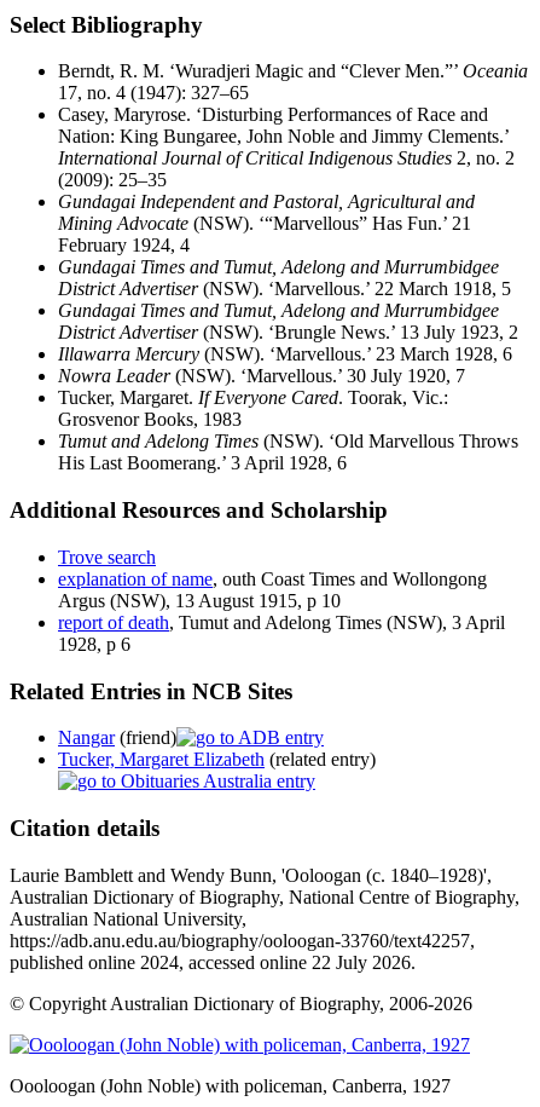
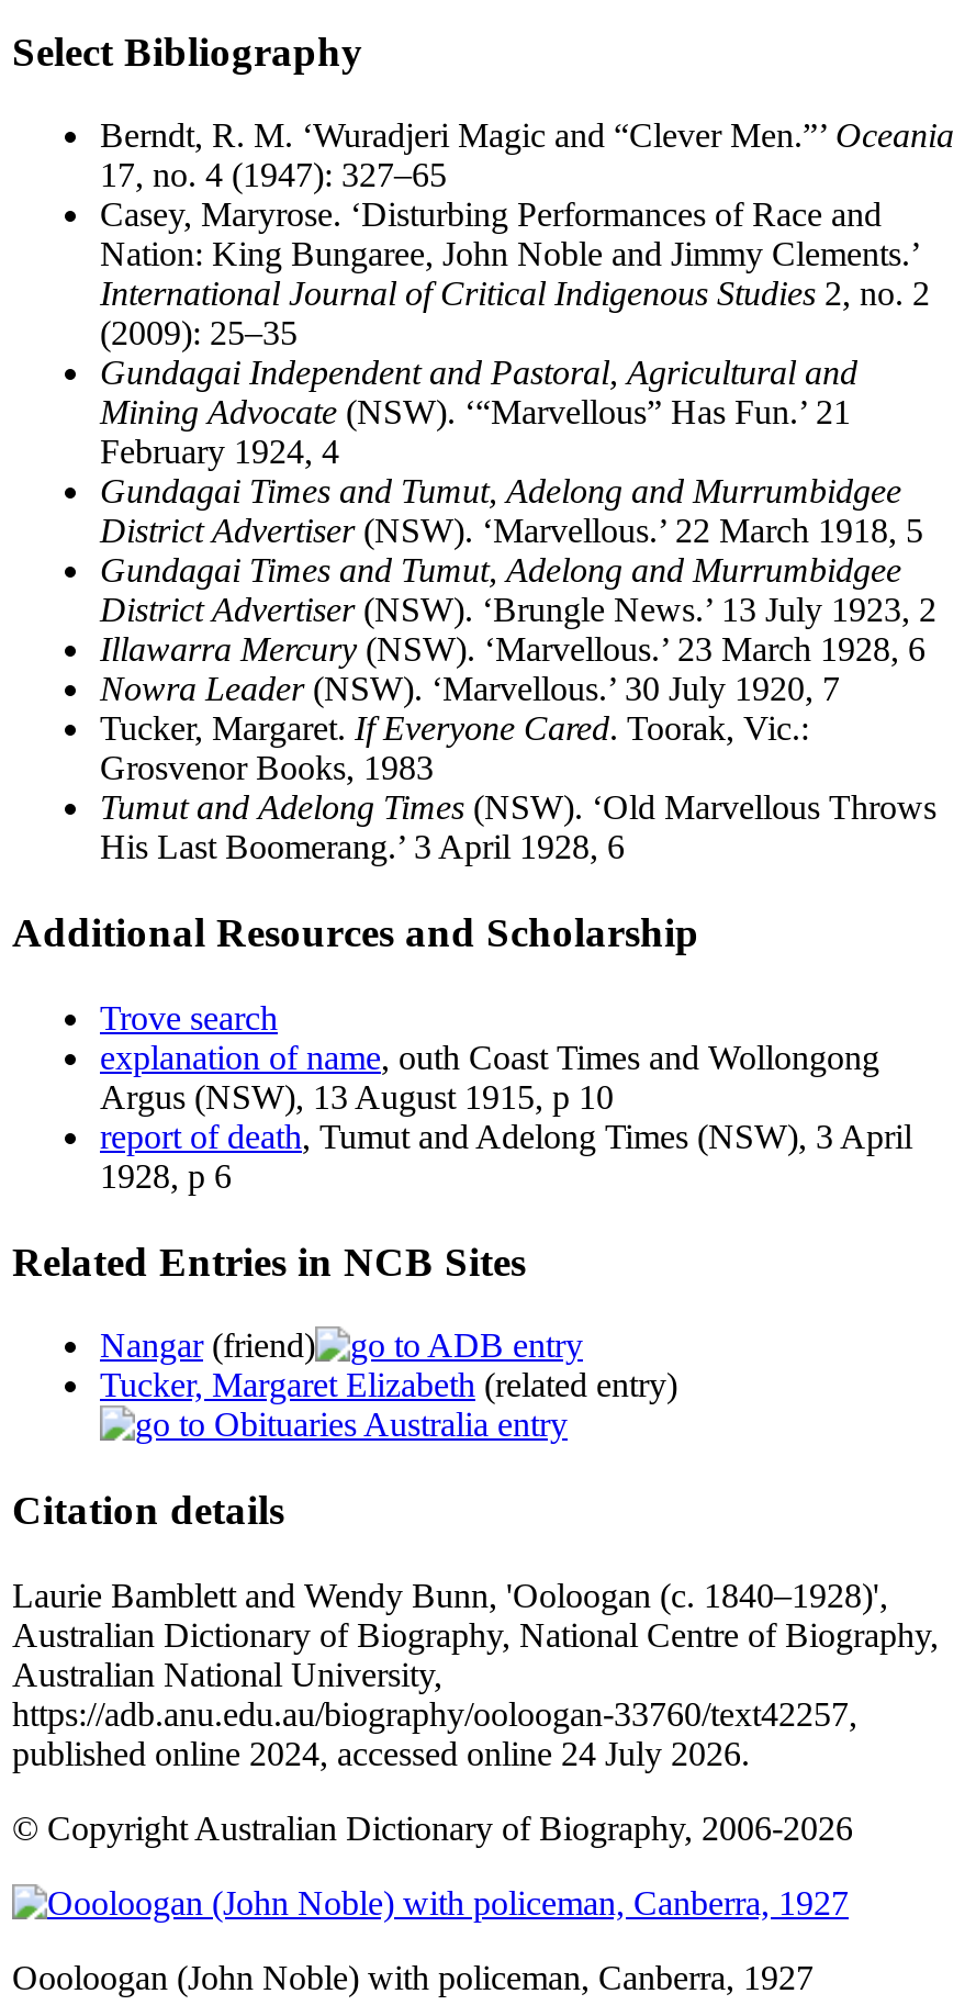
- published online 2024, accessed online 22 July 2026.
+ published online 2024, accessed online 24 July 2026.
